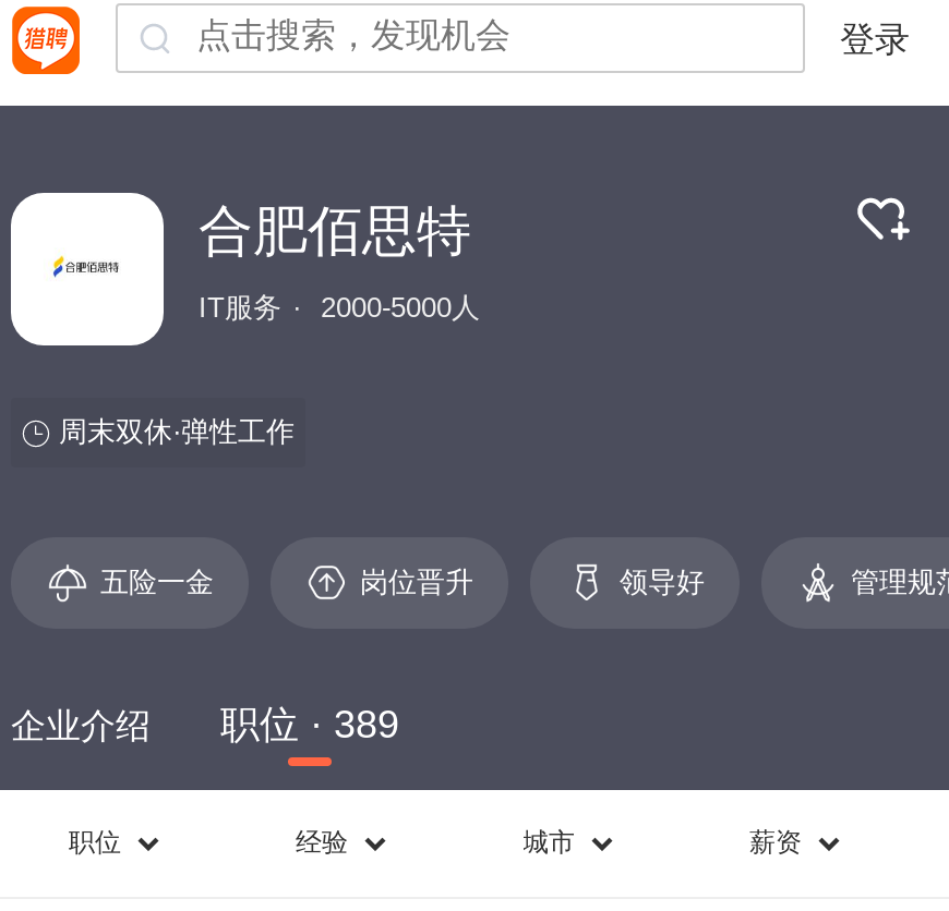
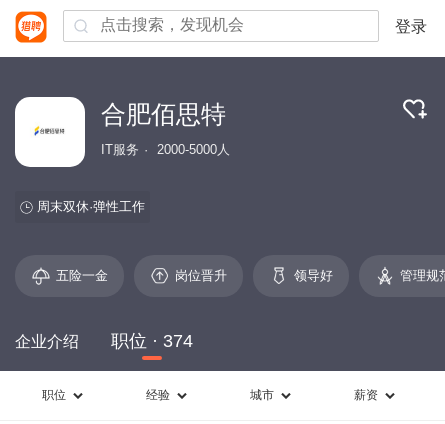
- 企业介绍 职位 · 389
+ 企业介绍 职位 · 374
